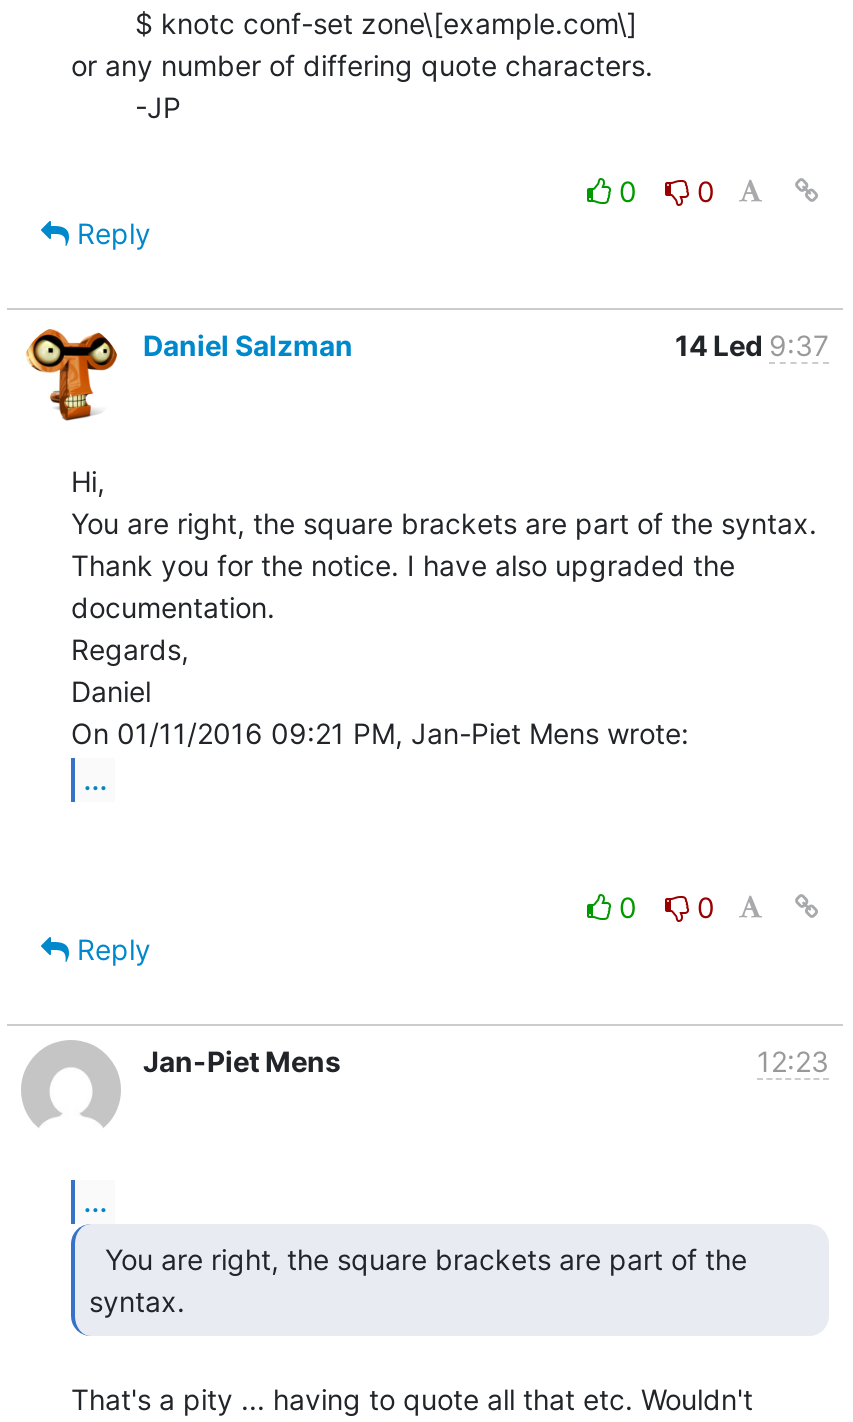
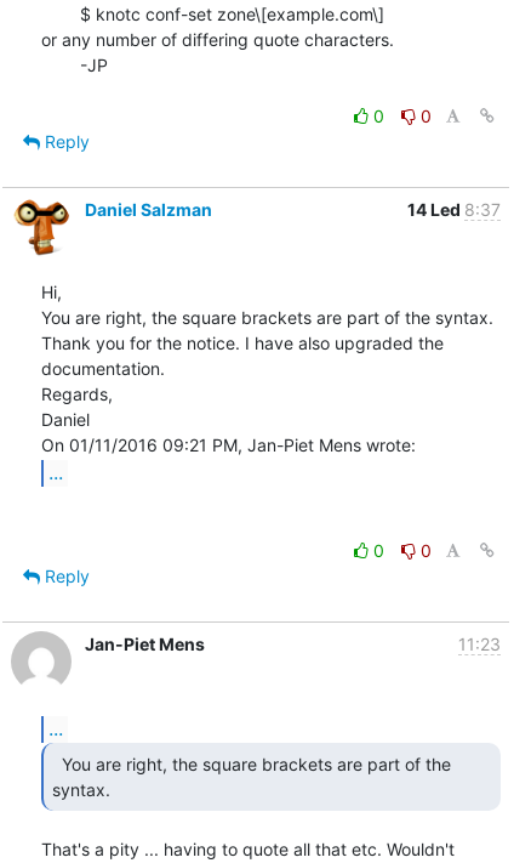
- 14 Led 9:37
+ 14 Led 8:37

- 12:23
+ 11:23
